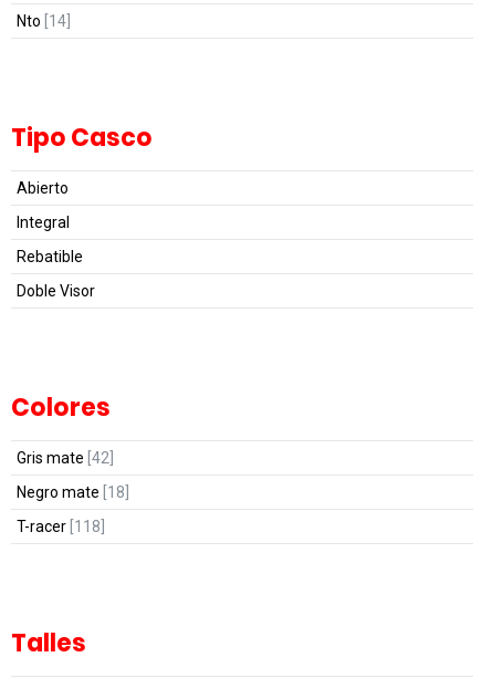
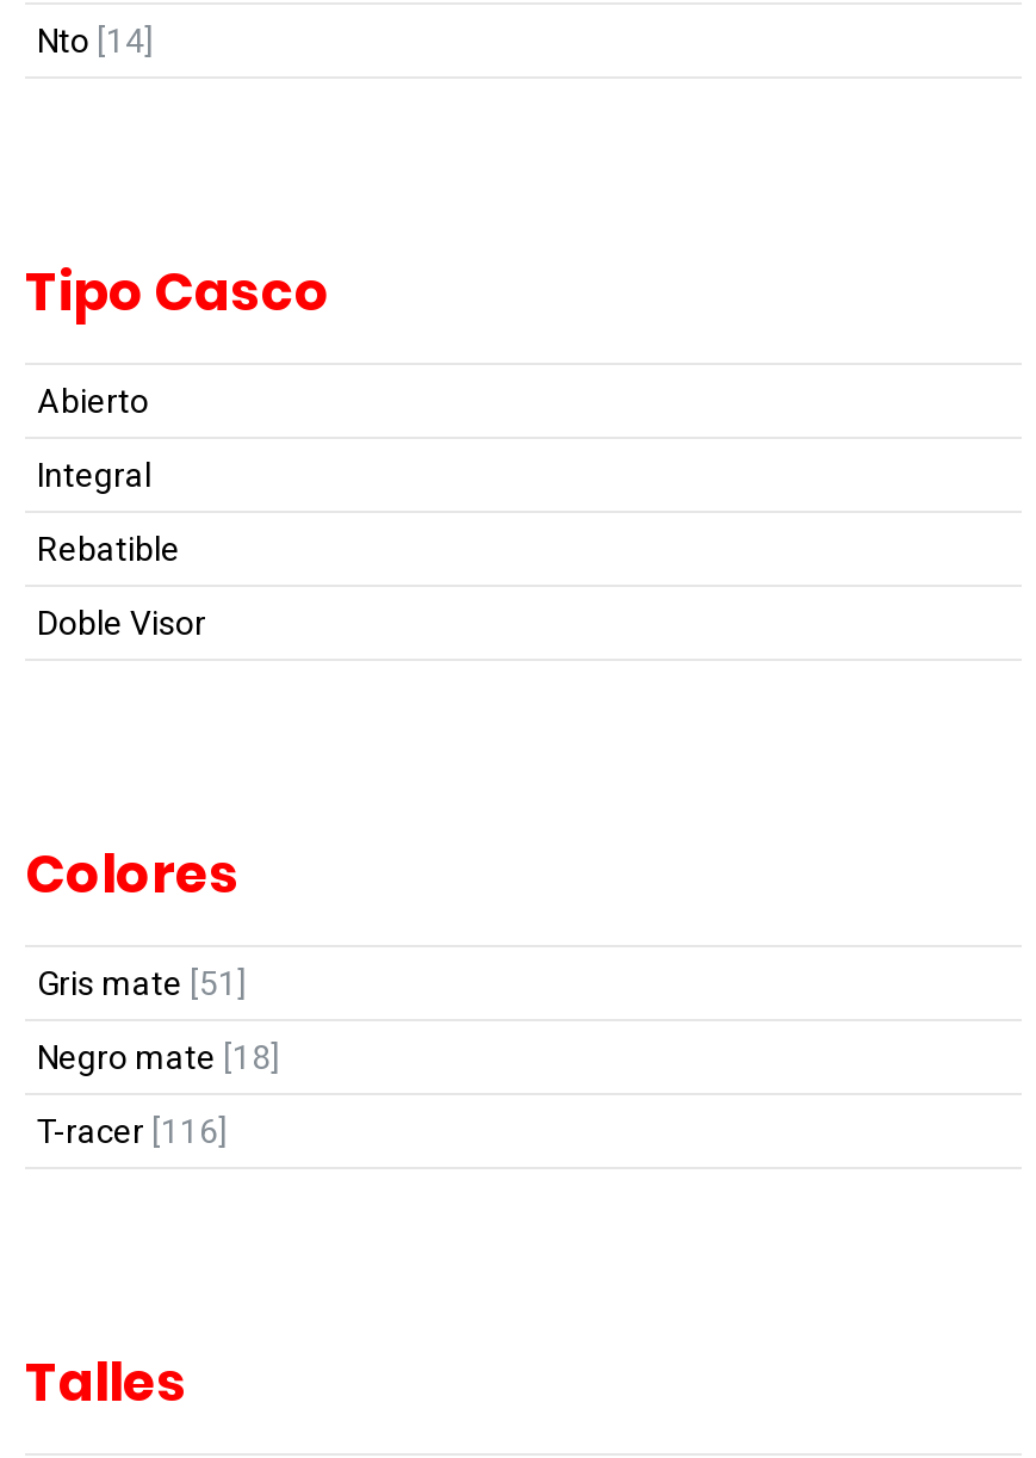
- Gris mate [42]
+ Gris mate [51]

- T-racer [118]
+ T-racer [116]
